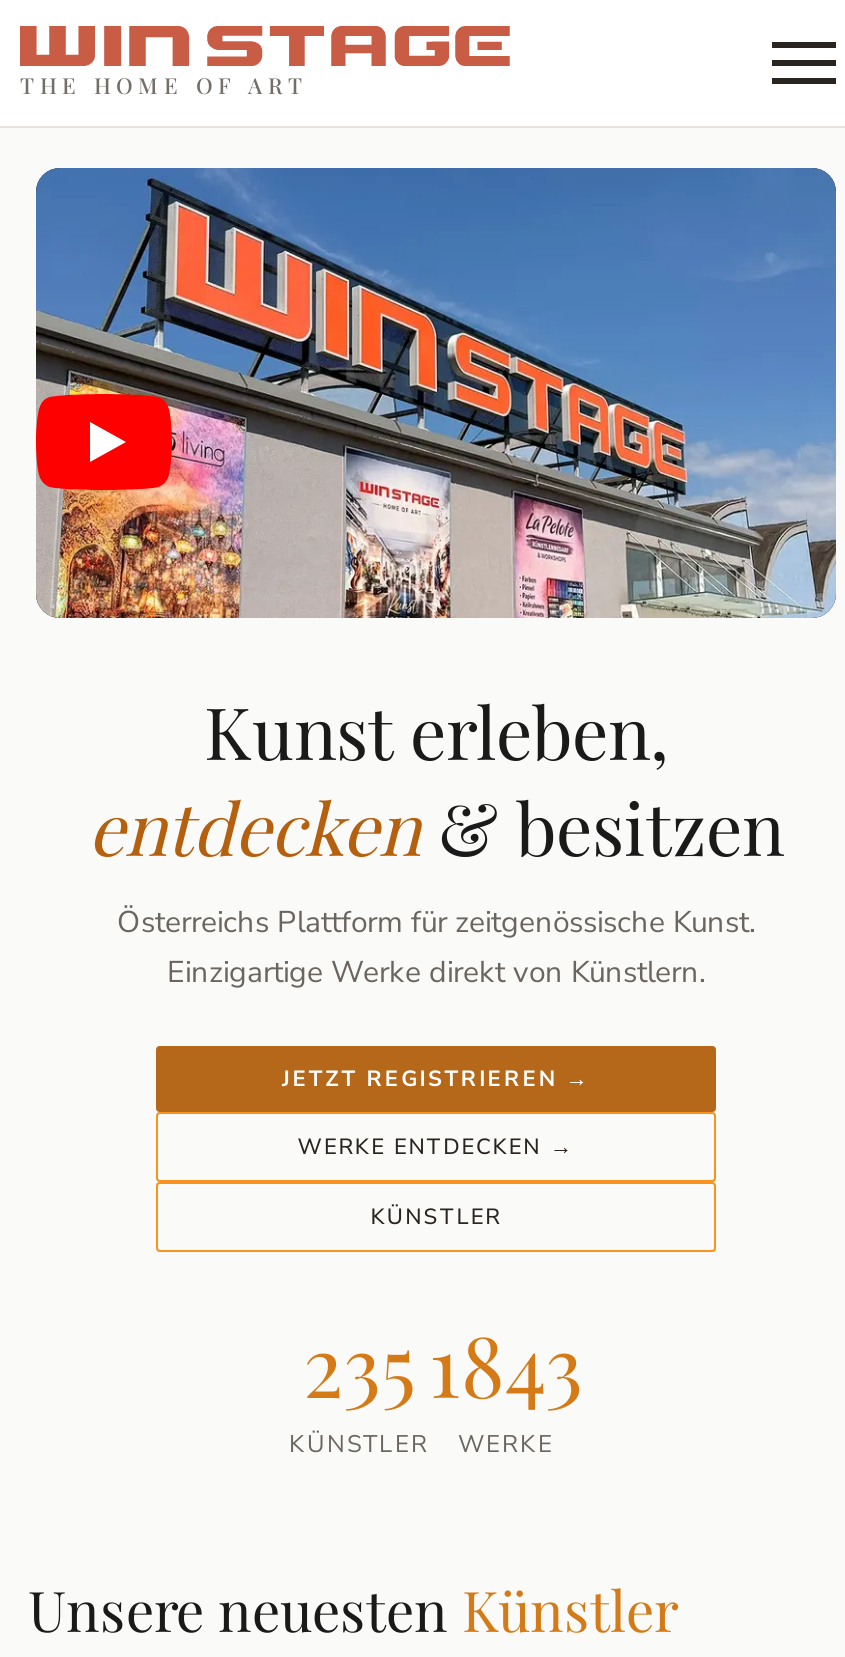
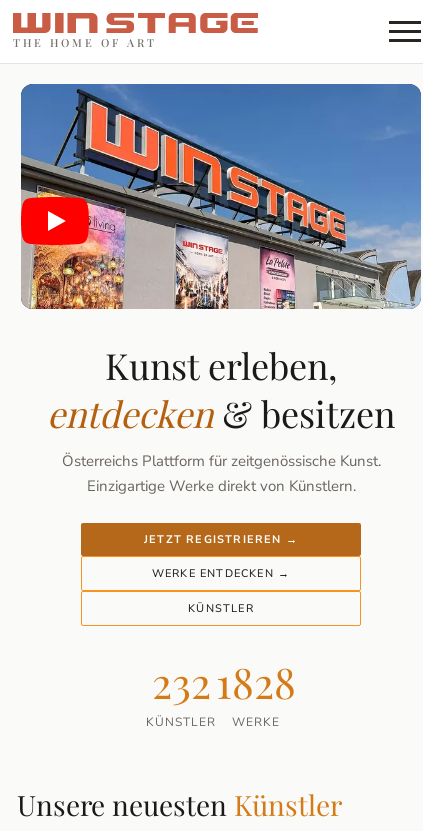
- 235
+ 232

- 1843
+ 1828
